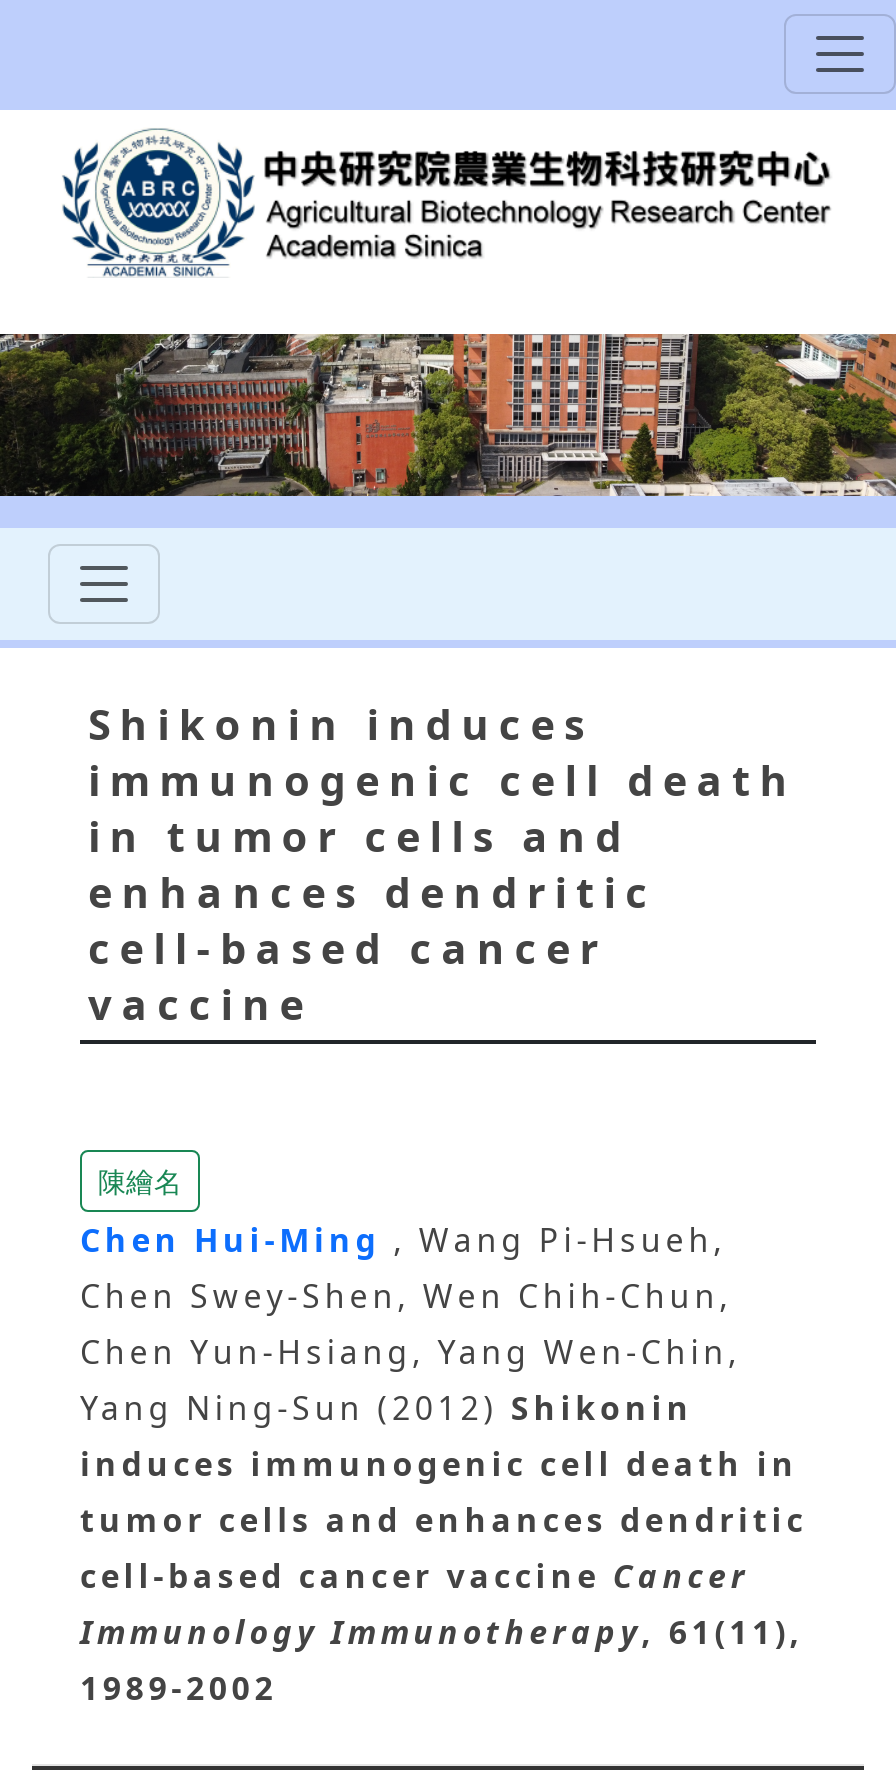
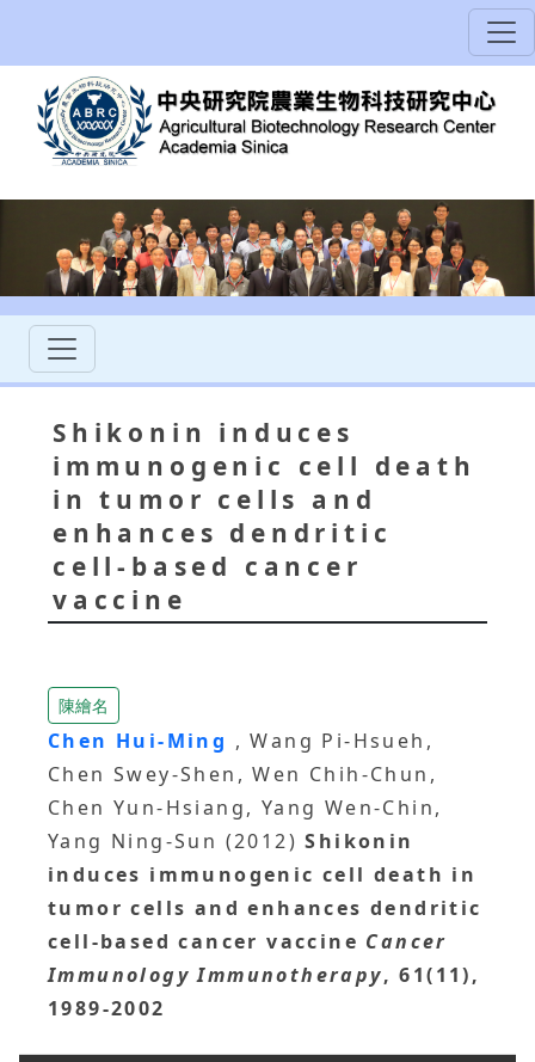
- [image]
+ [image]
